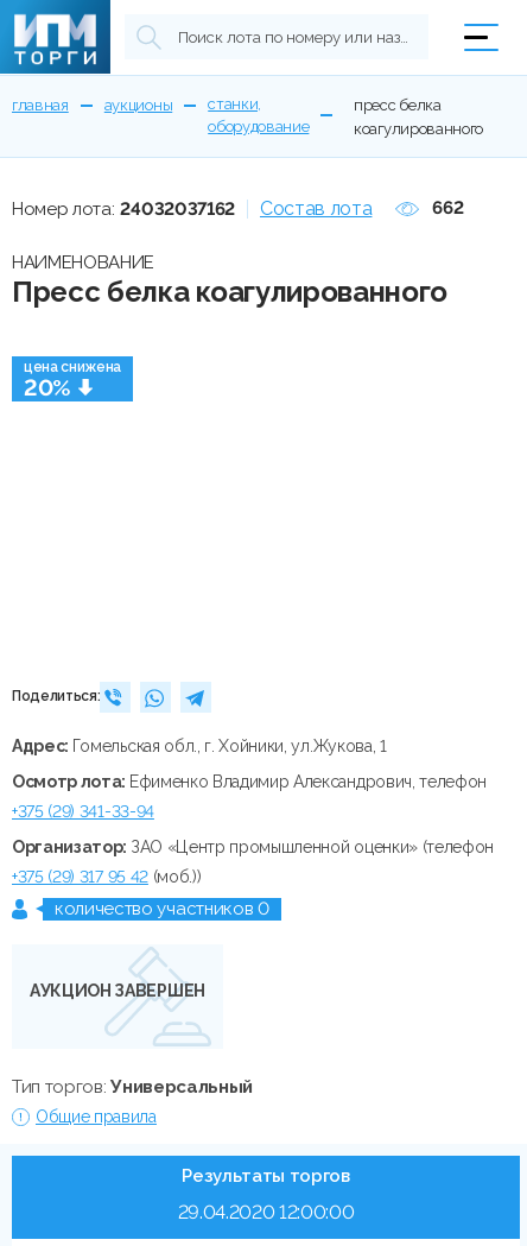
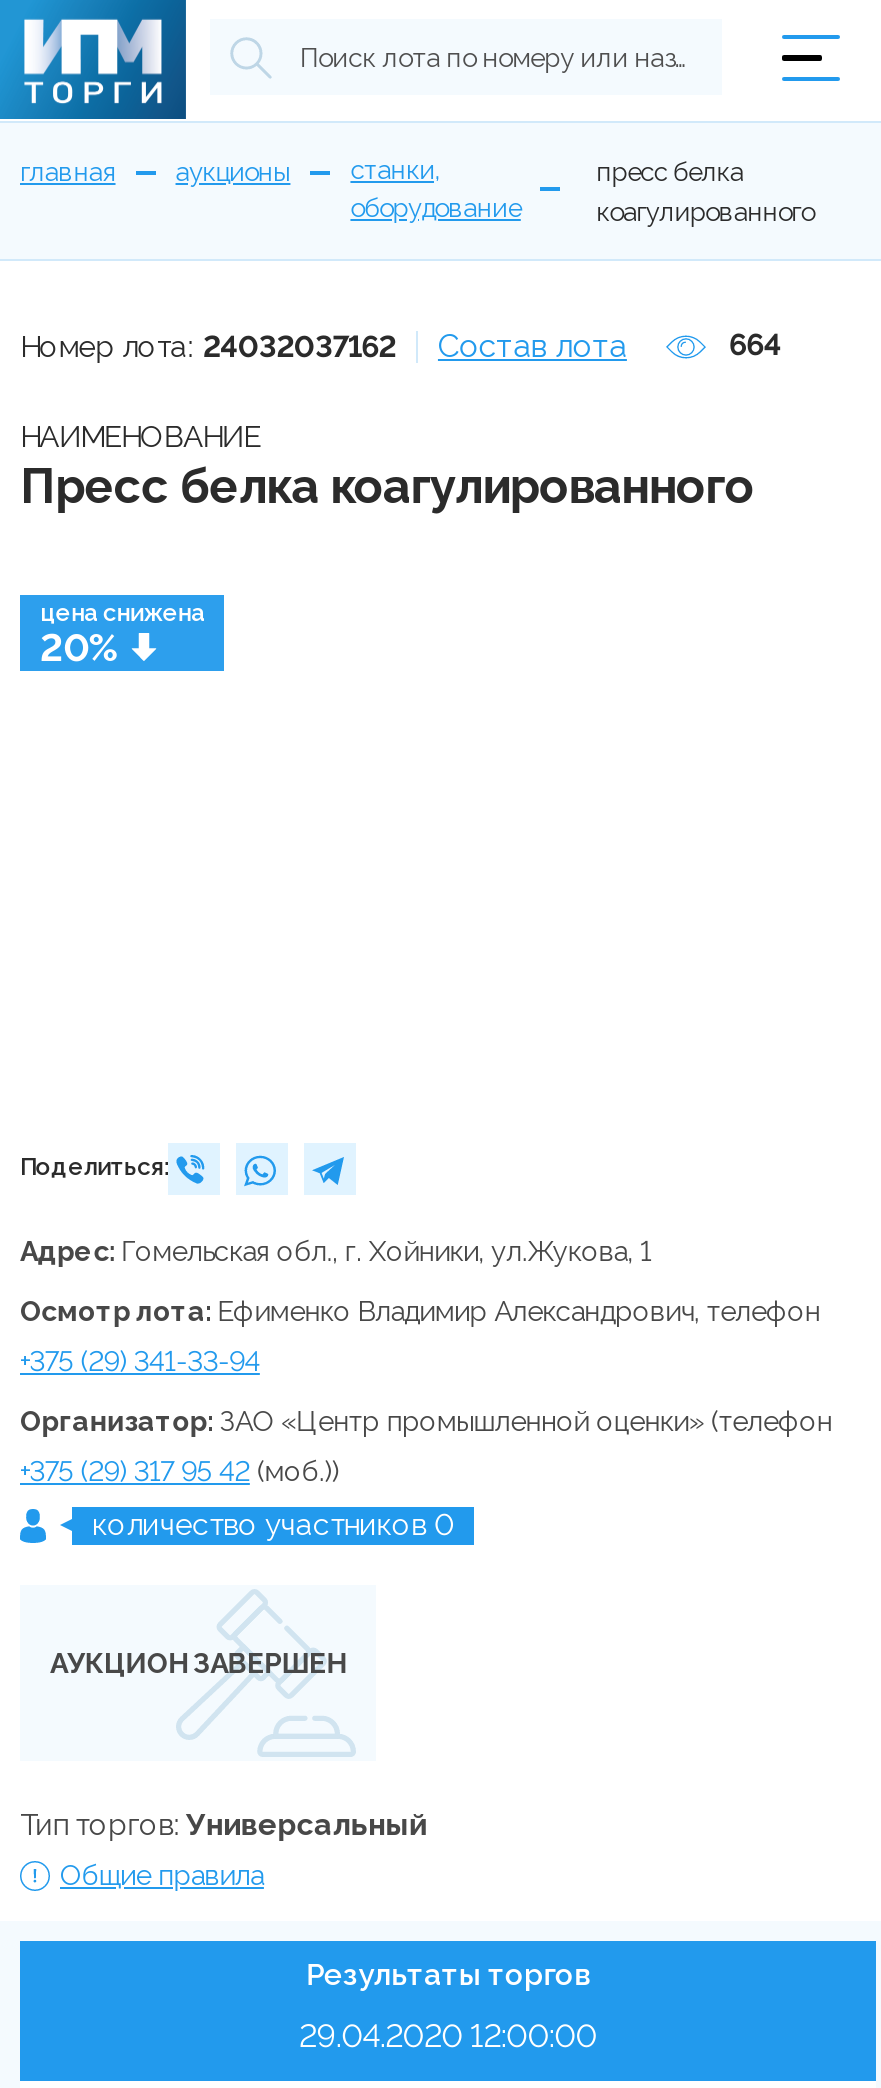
- 662
+ 664
